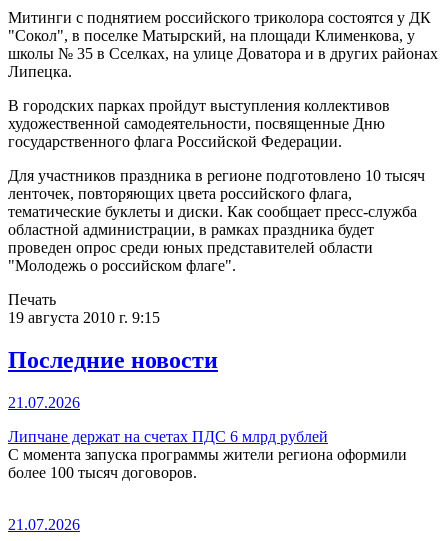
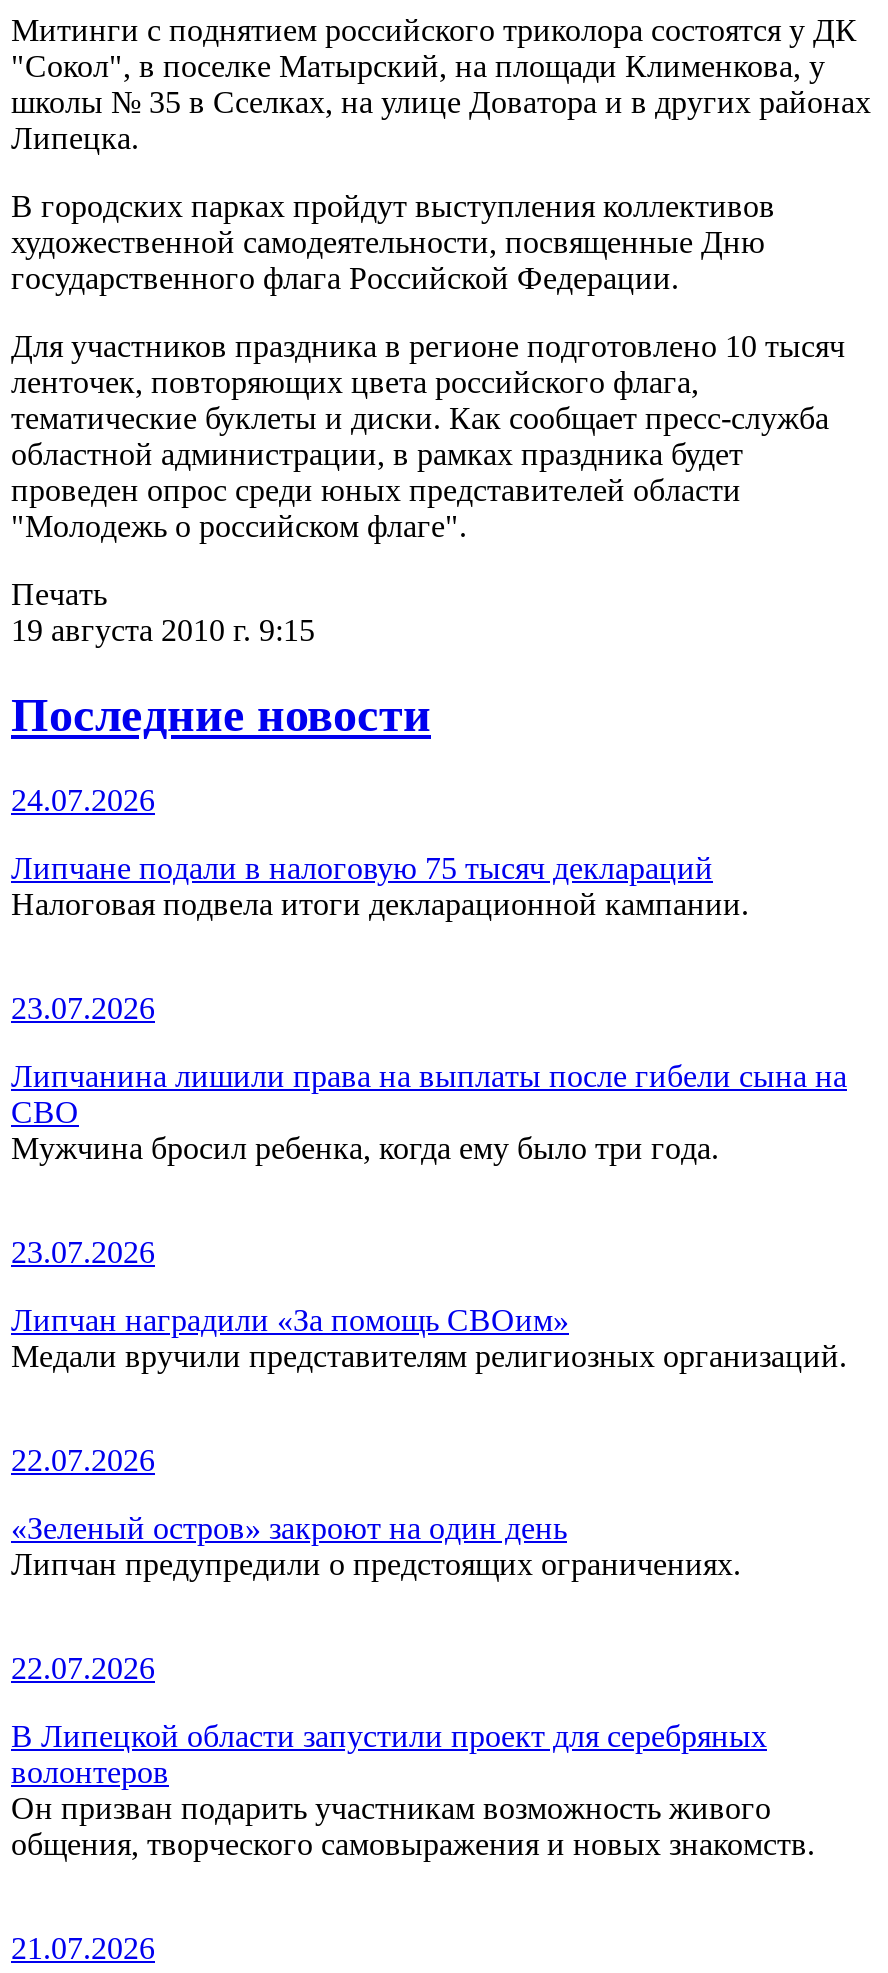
- 21.07.2026
- Липчане держат на счетах ПДС 6 млрд рублей
- С момента запуска программы жители региона оформили
- более 100 тысяч договоров.
+ 24.07.2026
+ Липчане подали в налоговую 75 тысяч деклараций
+ Налоговая подвела итоги декларационной кампании.
+ 23.07.2026
+ Липчанина лишили права на выплаты после гибели сына на
+ СВО
+ Мужчина бросил ребенка, когда ему было три года.
+ 23.07.2026
+ Липчан наградили «За помощь СВОим»
+ Медали вручили представителям религиозных организаций.
+ 22.07.2026
+ «Зеленый остров» закроют на один день
+ Липчан предупредили о предстоящих ограничениях.
+ 22.07.2026
+ В Липецкой области запустили проект для серебряных
+ волонтеров
+ Он призван подарить участникам возможность живого
+ общения, творческого самовыражения и новых знакомств.
